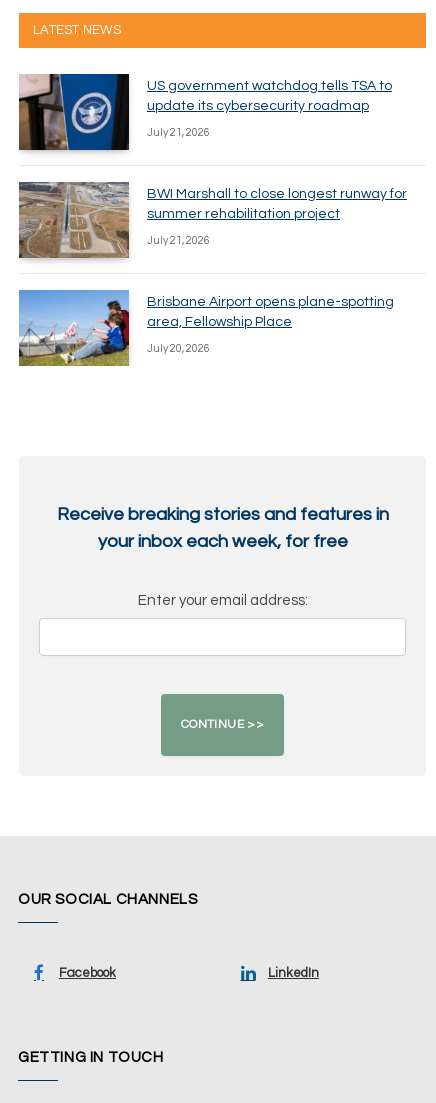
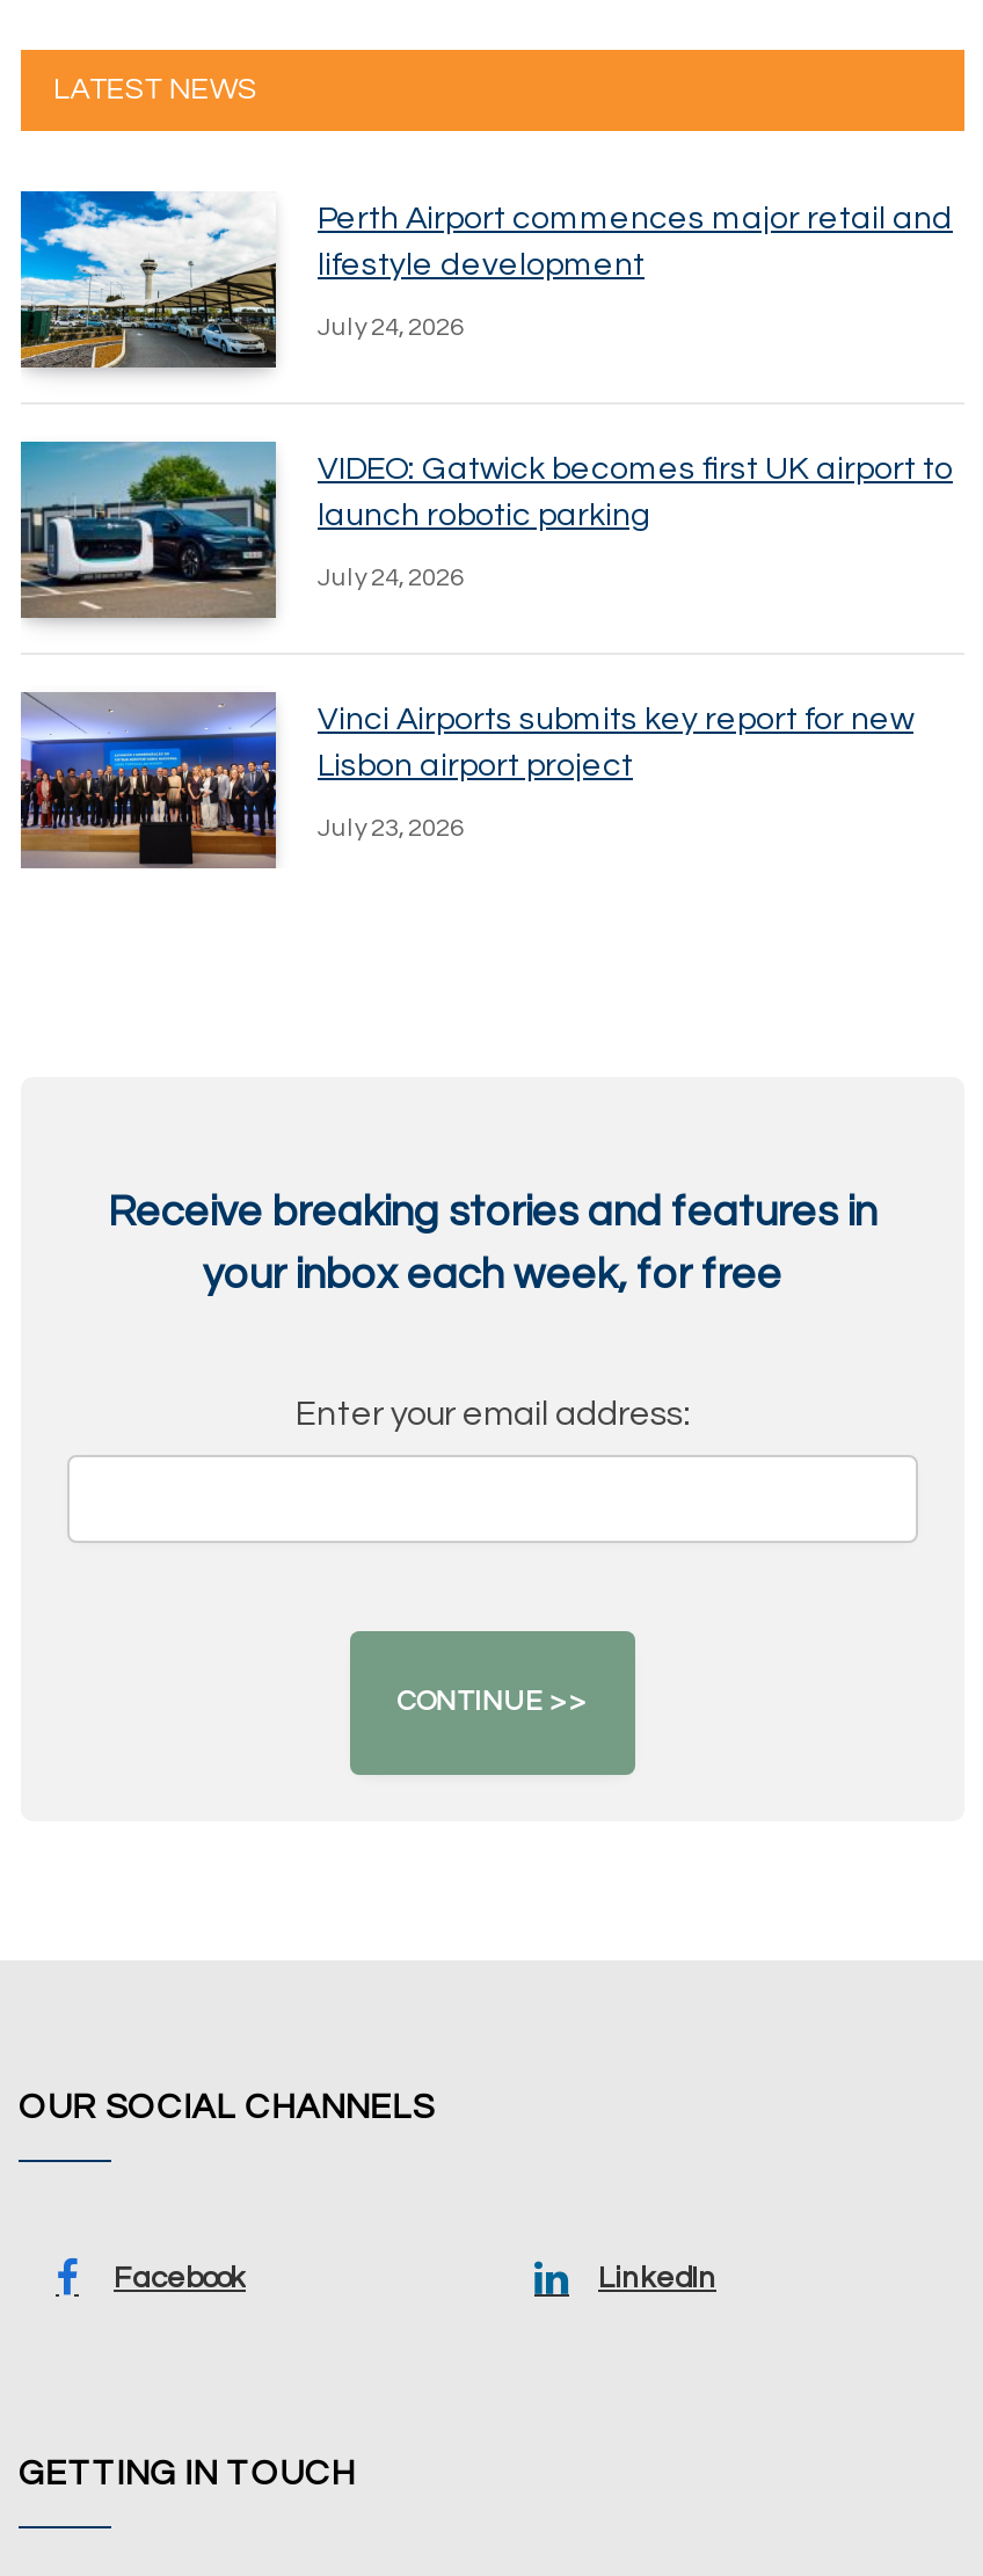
- [image]
- US government watchdog tells TSA to
- update its cybersecurity roadmap
+ [image]
+ Perth Airport commences major retail and
+ lifestyle development

- July 21, 2026
+ July 24, 2026

- [image]
- BWI Marshall to close longest runway for
- summer rehabilitation project
+ [image]
+ VIDEO: Gatwick becomes first UK airport to
+ launch robotic parking

- July 21, 2026
+ July 24, 2026

- [image]
- Brisbane Airport opens plane-spotting
- area, Fellowship Place
+ [image]
+ Vinci Airports submits key report for new
+ Lisbon airport project

- July 20, 2026
+ July 23, 2026
